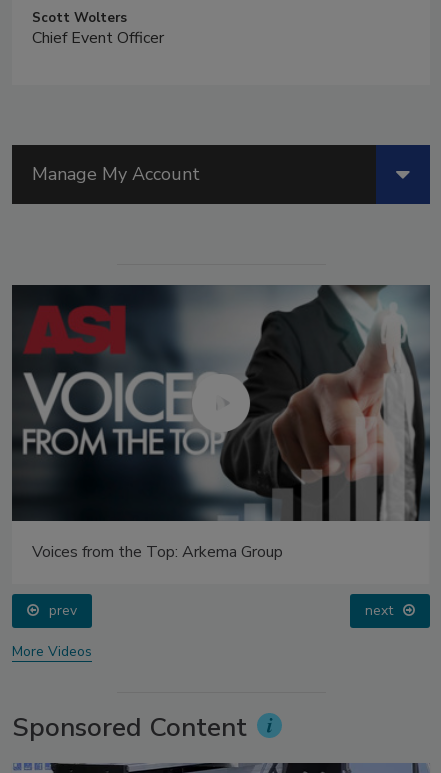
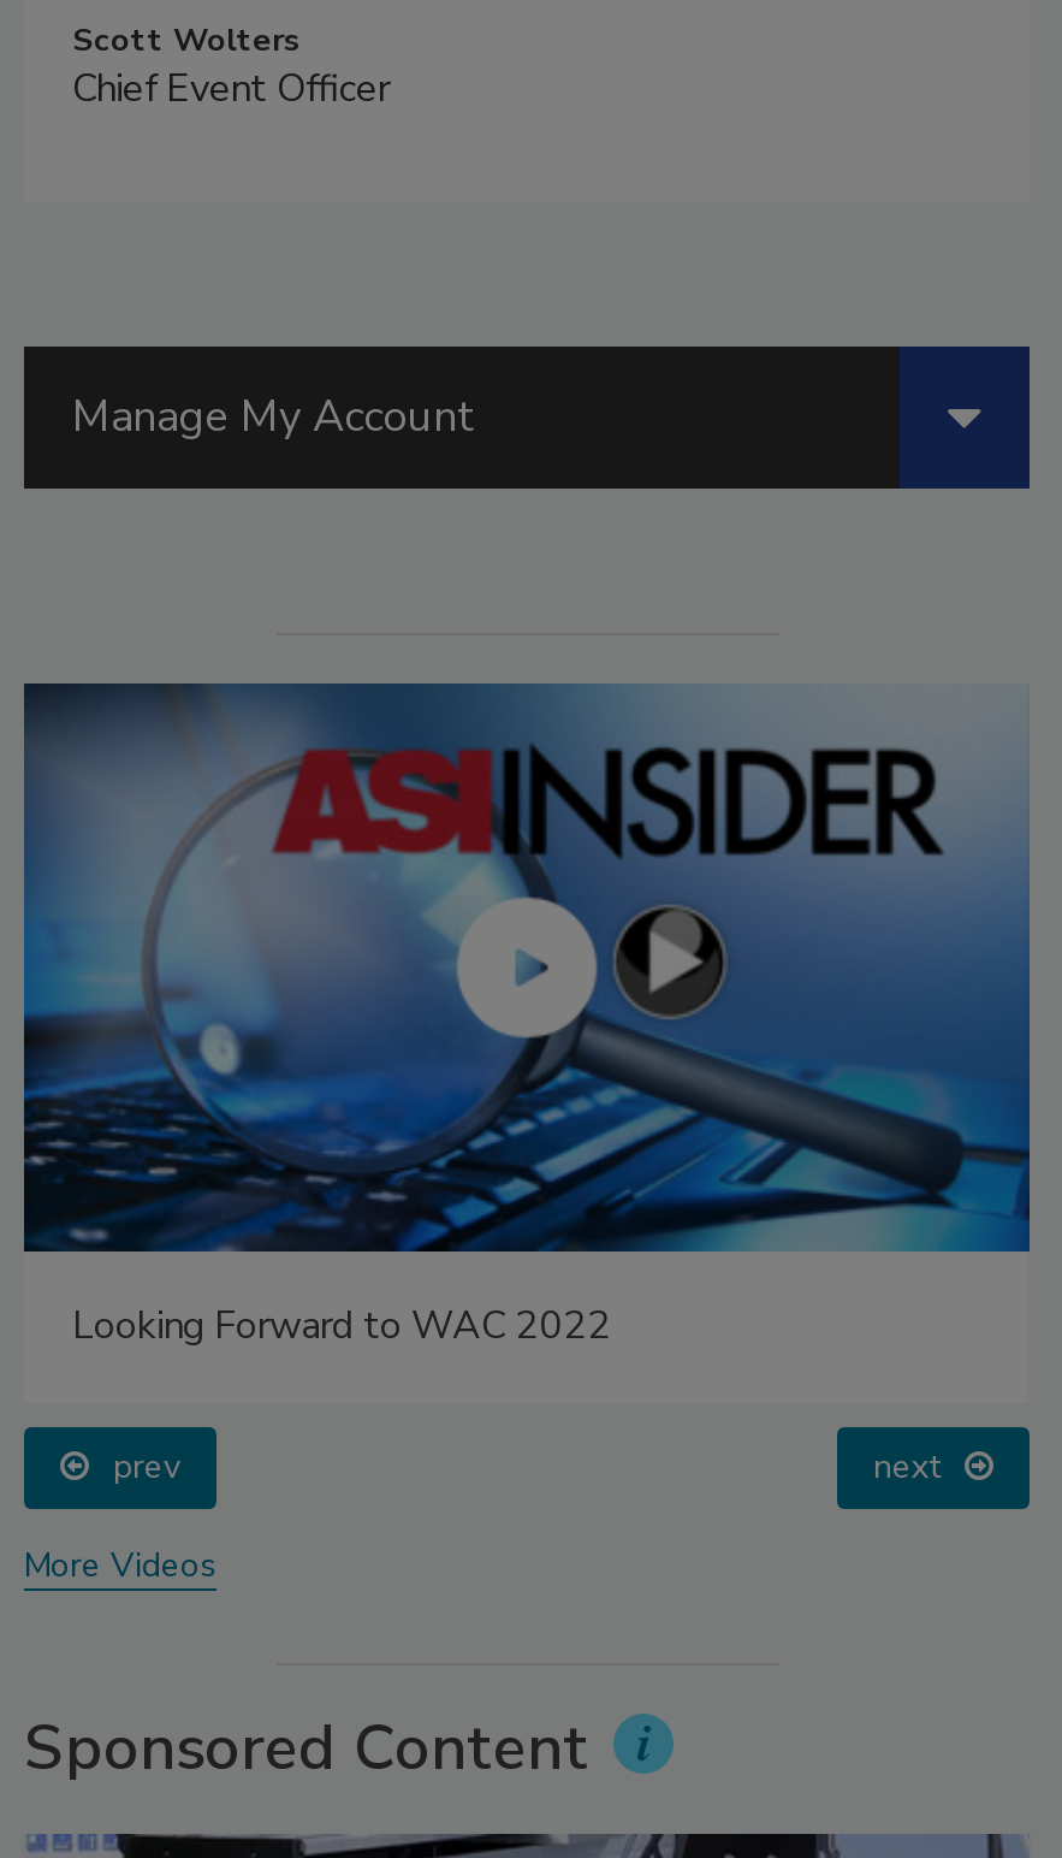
- [image]
- Voices from the Top: Arkema Group
+ [image]
+ Looking Forward to WAC 2022
